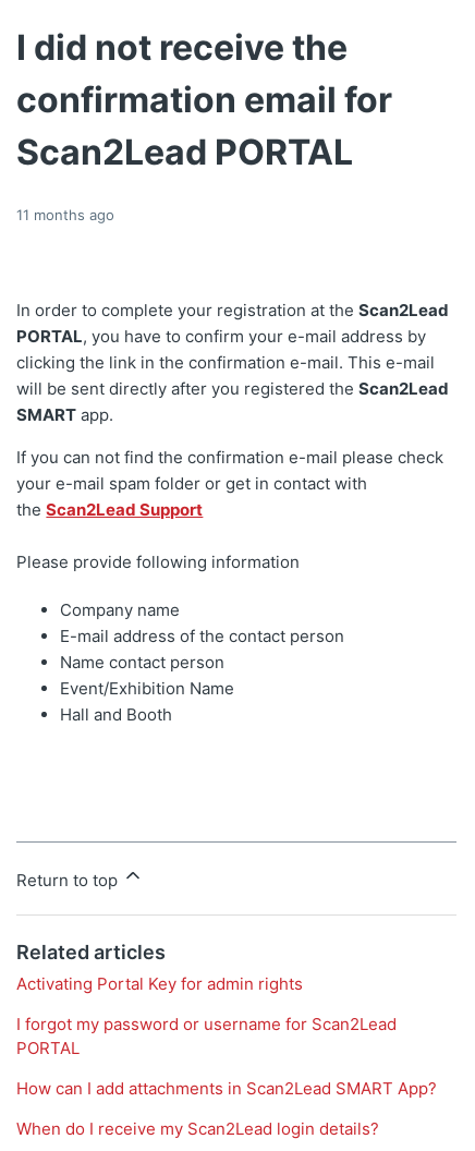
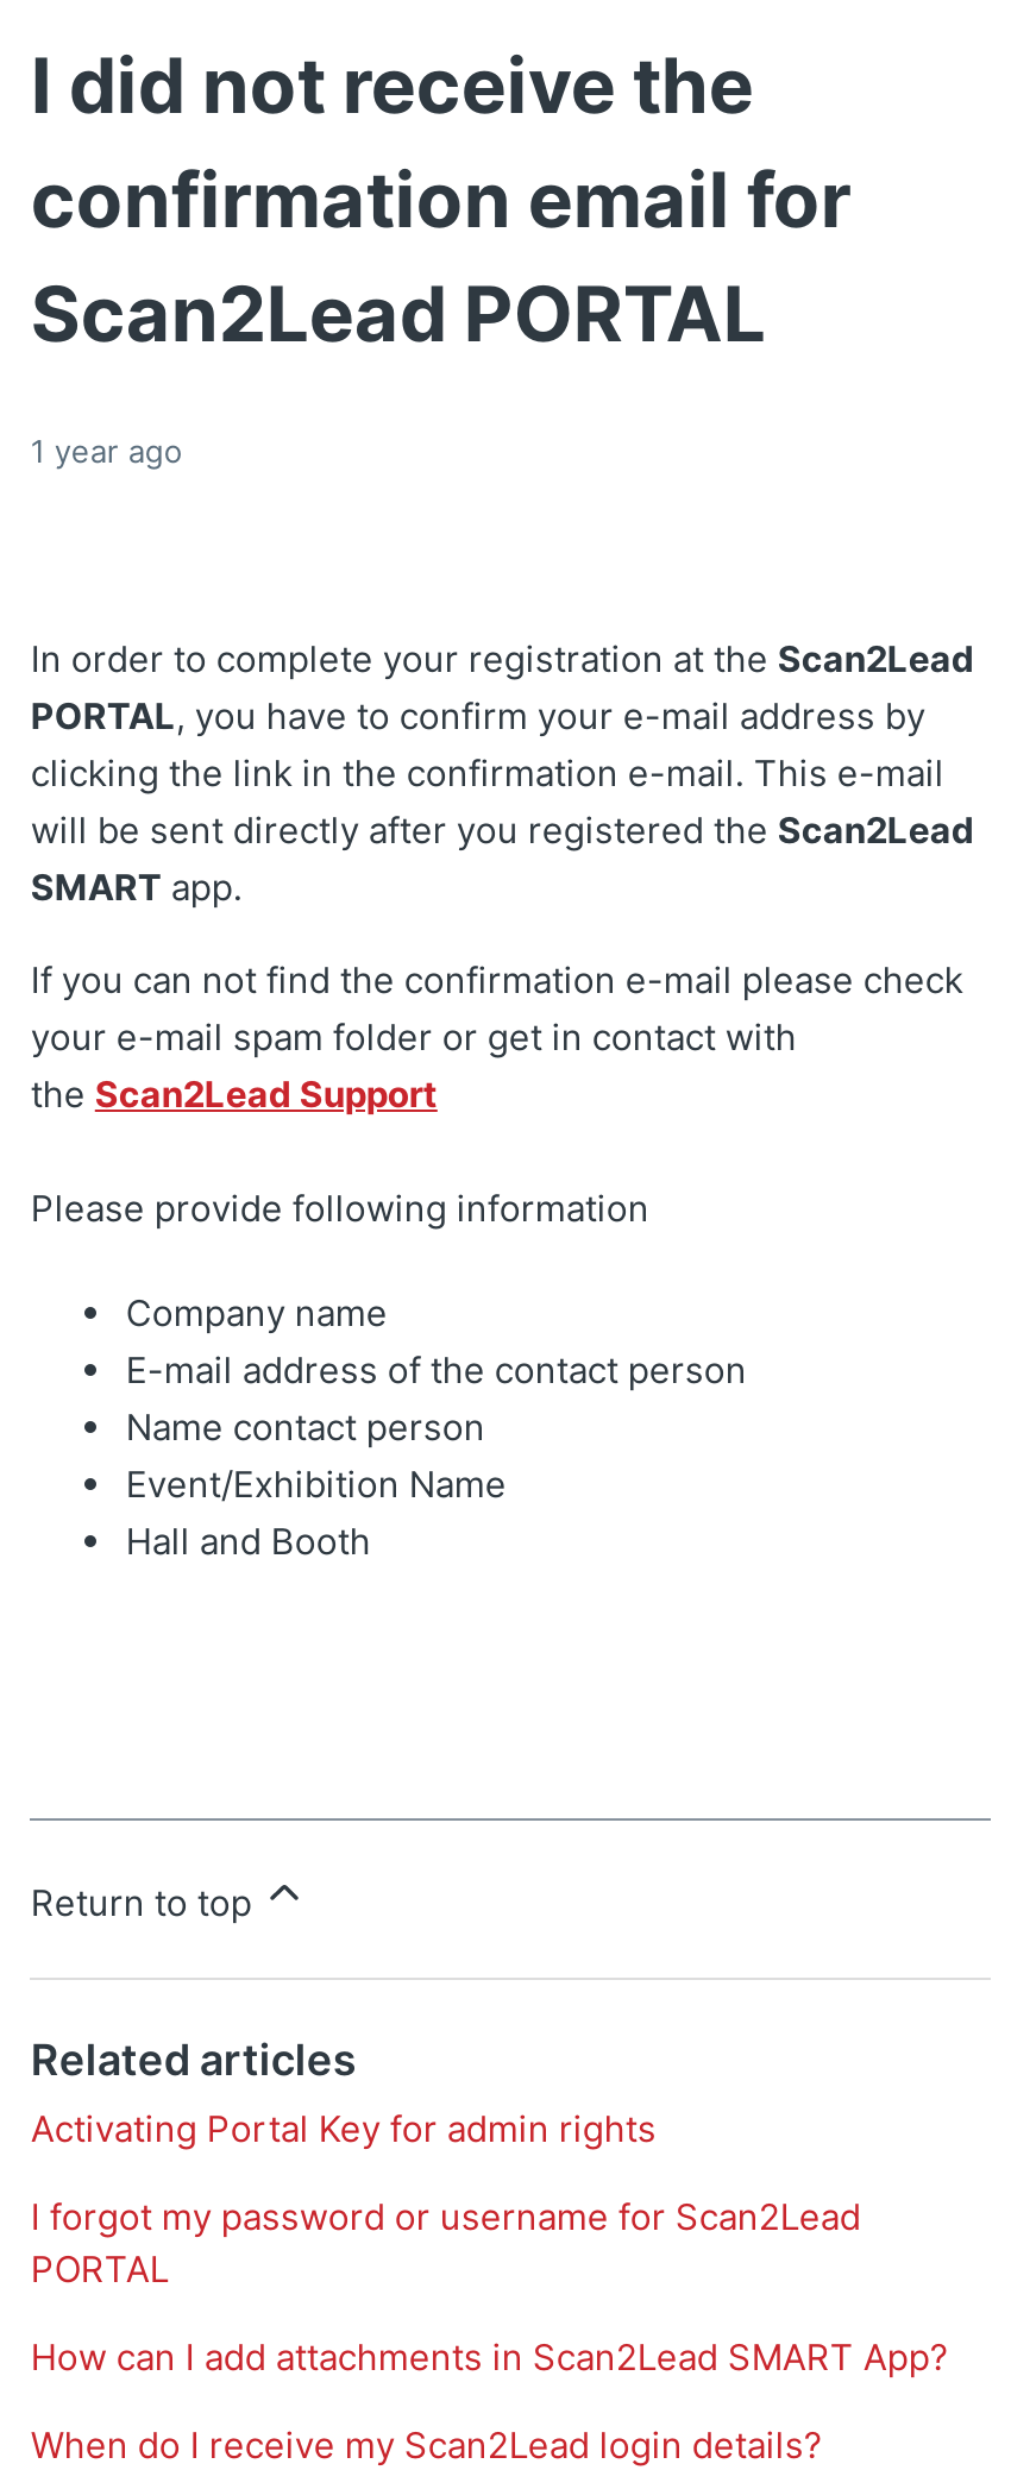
- 11 months ago
+ 1 year ago
